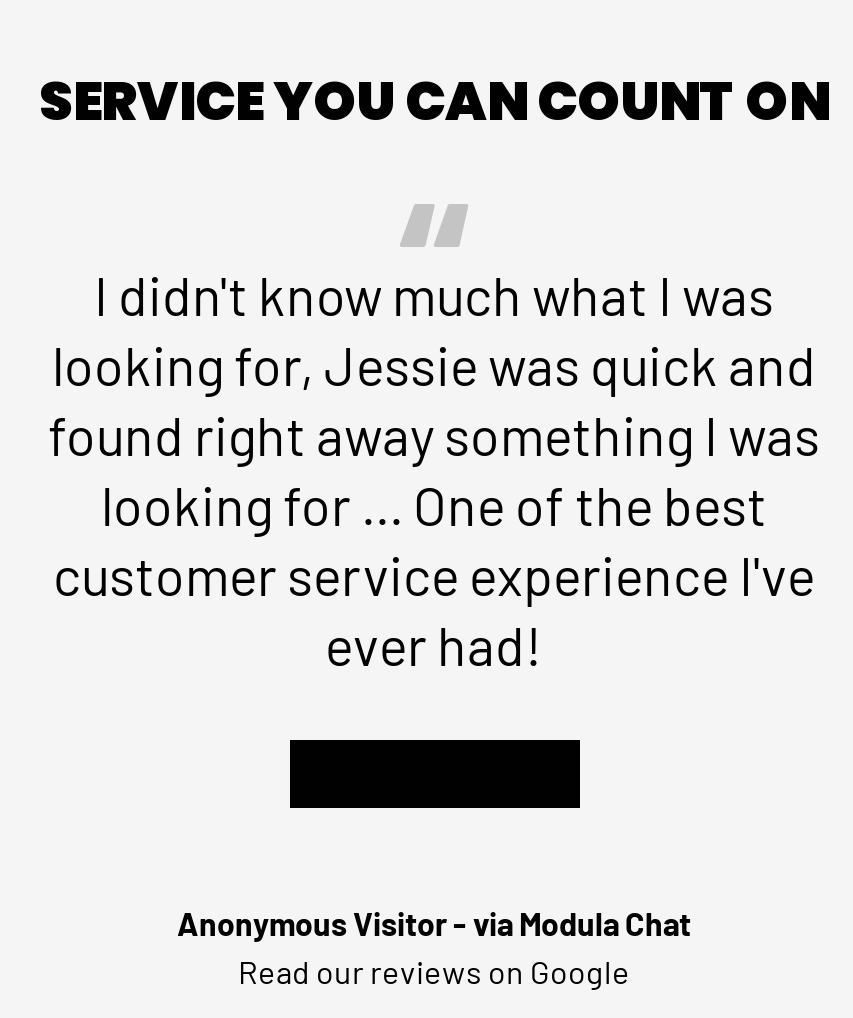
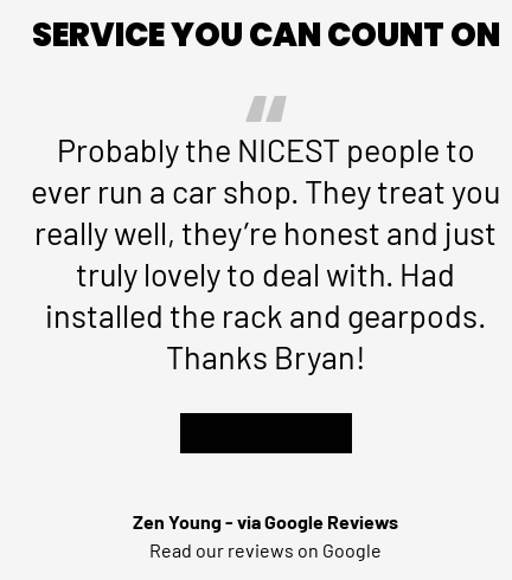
- I didn't know much what I was
- looking for, Jessie was quick and
- found right away something I was
- looking for ... One of the best
- customer service experience I've
- ever had!
+ Probably the NICEST people to
+ ever run a car shop. They treat you
+ really well, they’re honest and just
+ truly lovely to deal with. Had
+ installed the rack and gearpods.
+ Thanks Bryan!

- Anonymous Visitor - via Modula Chat
+ Zen Young - via Google Reviews
